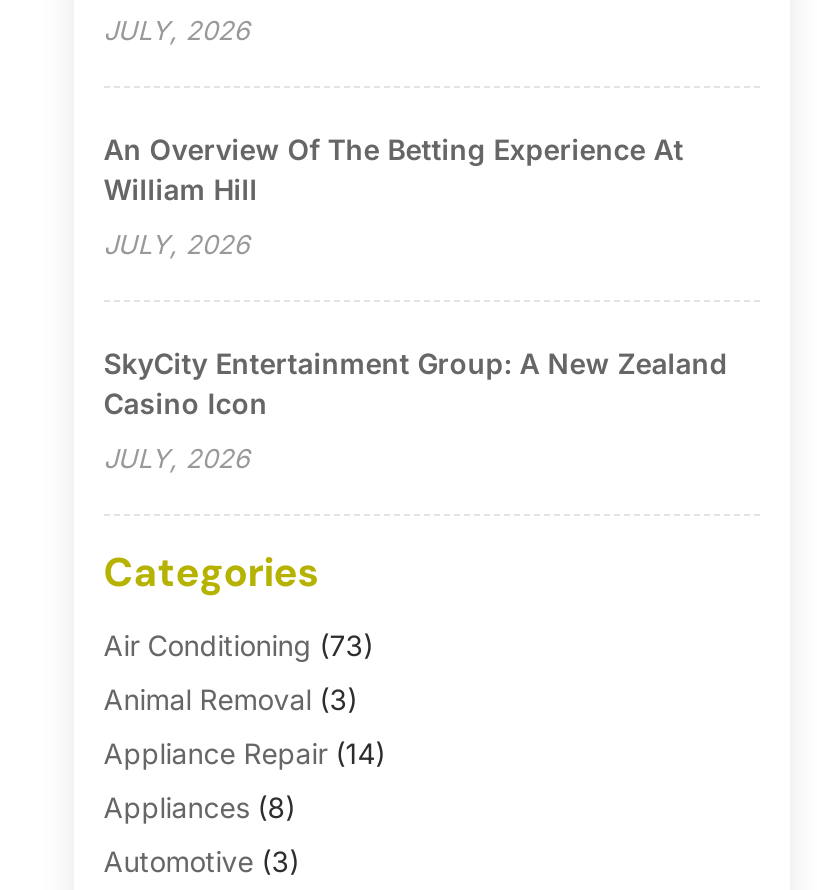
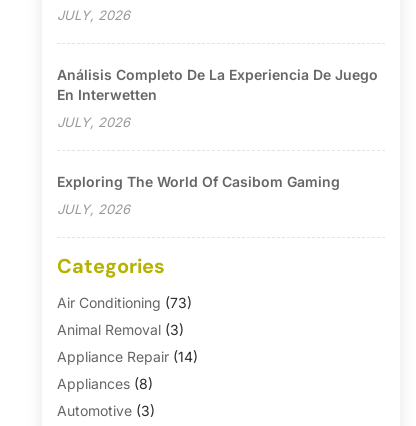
- An Overview Of The Betting Experience At
- William Hill
+ Análisis Completo De La Experiencia De Juego
+ En Interwetten

- SkyCity Entertainment Group: A New Zealand
- Casino Icon
+ Exploring The World Of Casibom Gaming
